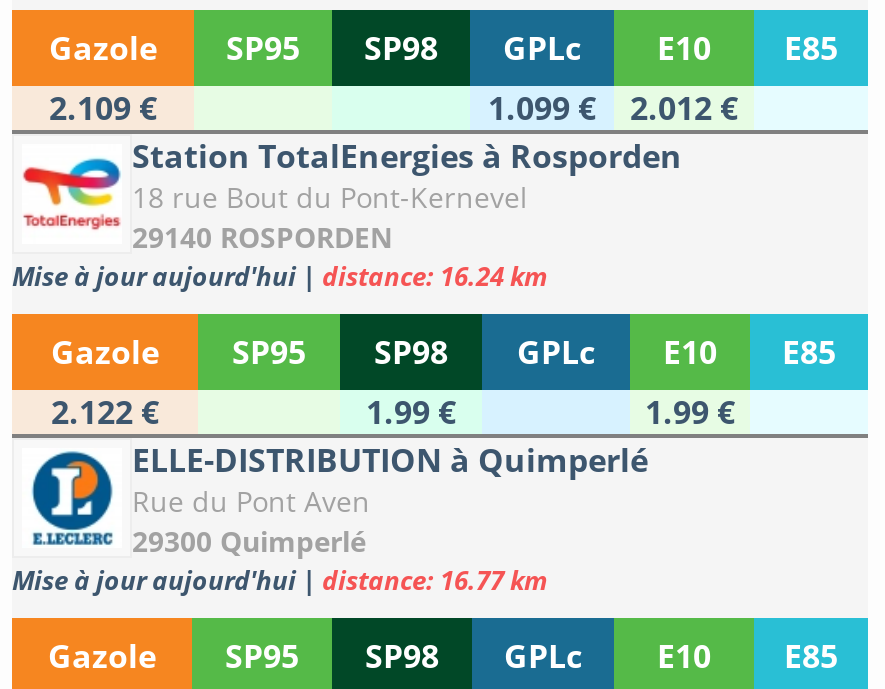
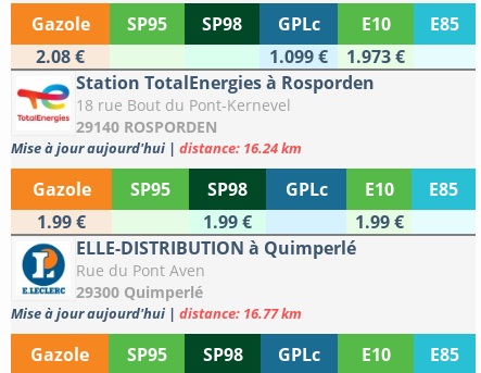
- 2.109 €
+ 2.08 €

- 1.099 € 2.012 €
+ 1.099 € 1.973 €

- 2.122 €
+ 1.99 €
